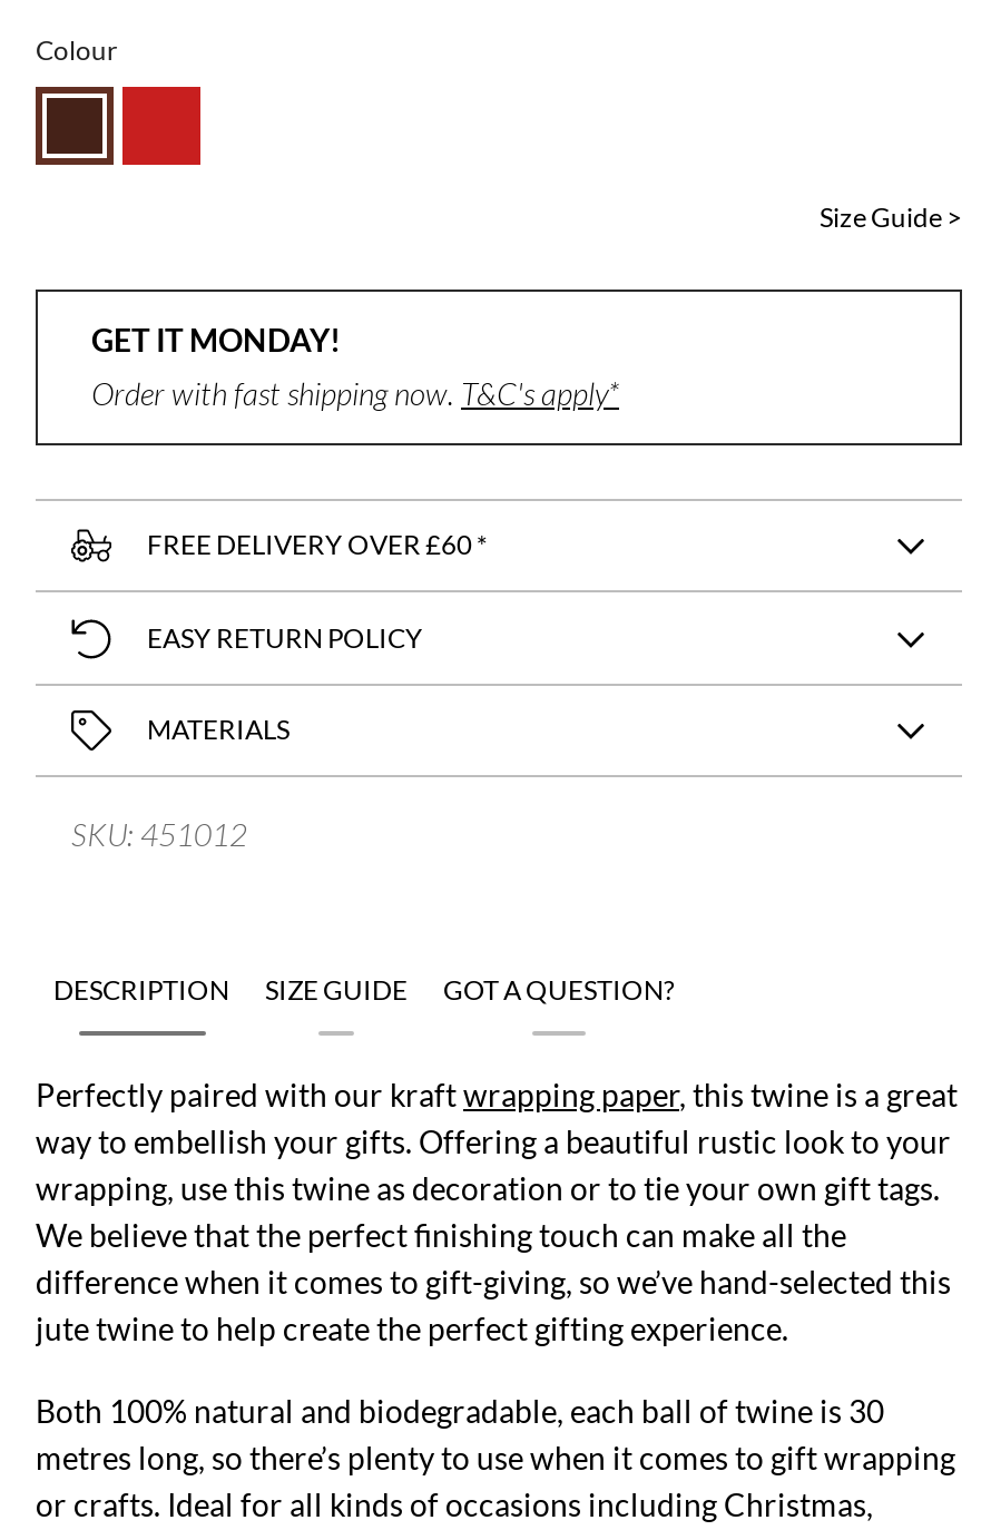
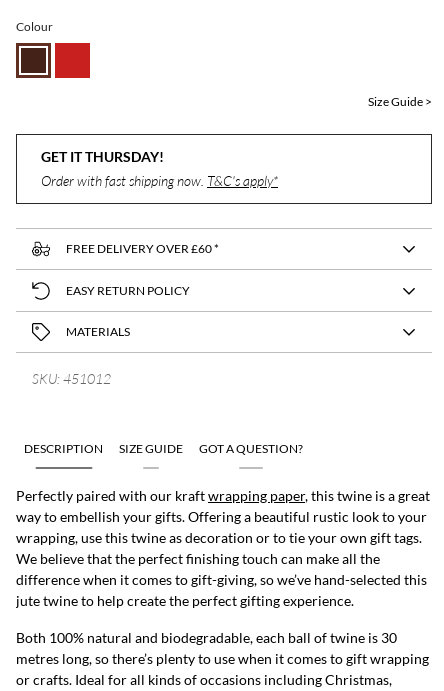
- GET IT MONDAY!
+ GET IT THURSDAY!
